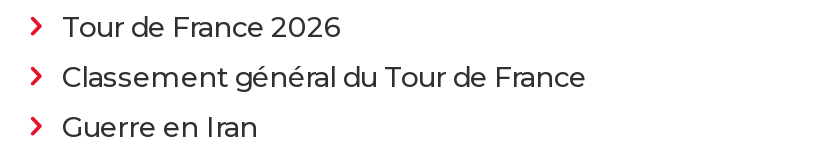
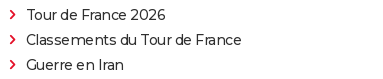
- Classement général du Tour de France
+ Classements du Tour de France
